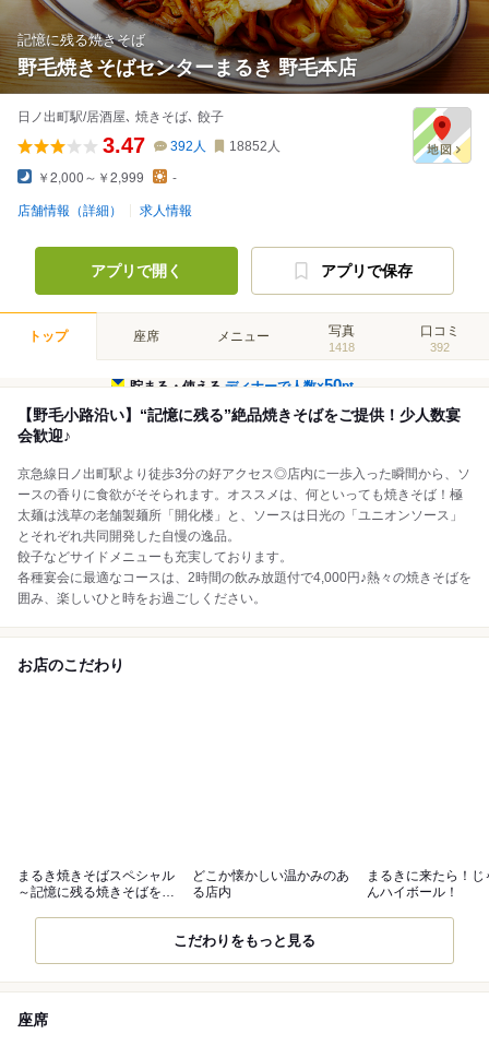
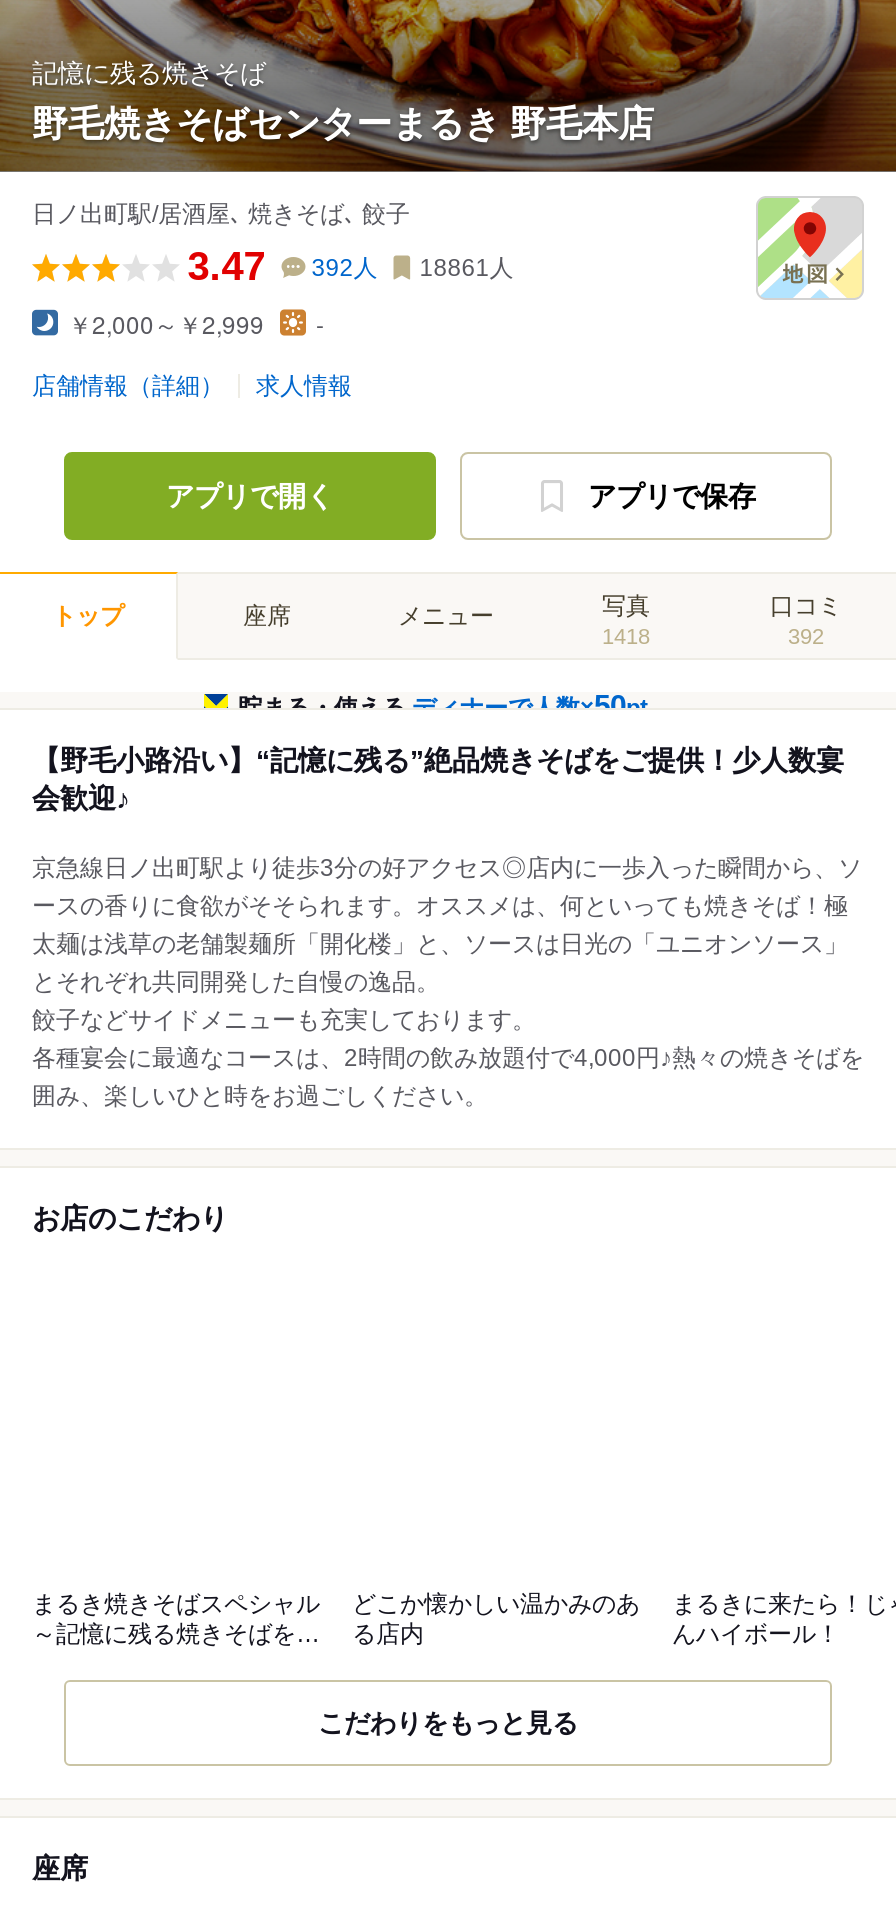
- 3.47 392人 18852人
+ 3.47 392人 18861人
